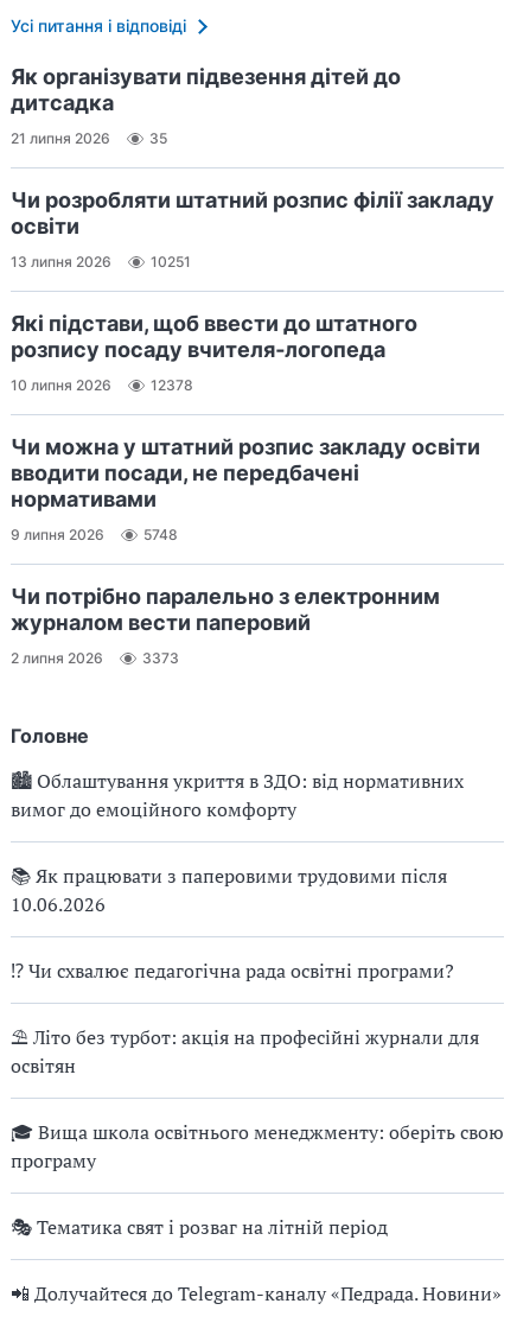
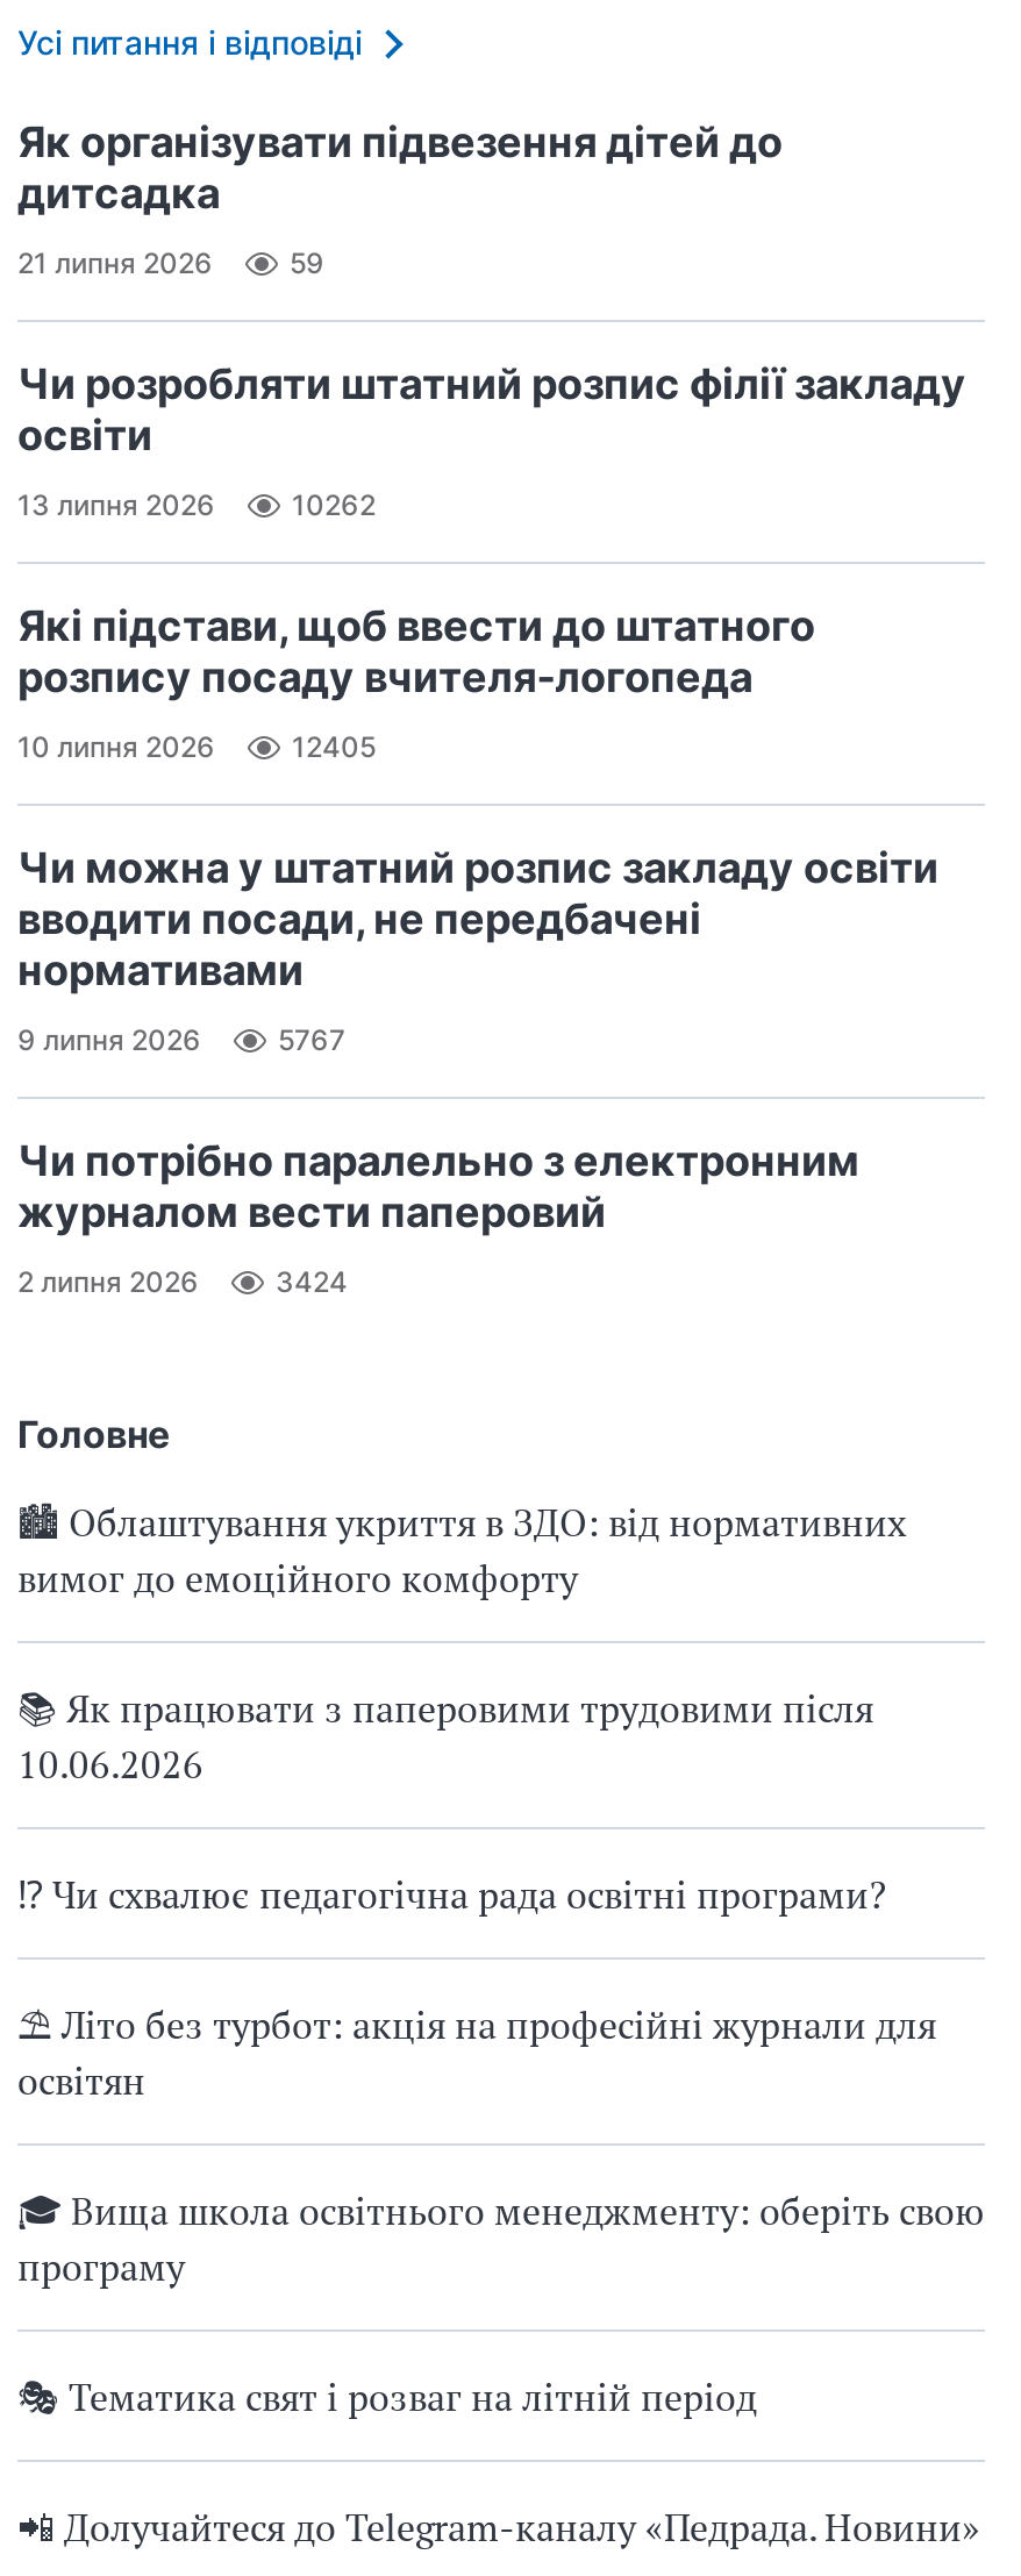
- 35
+ 59

- 10251
+ 10262

- 12378
+ 12405

- 5748
+ 5767

- 3373
+ 3424
